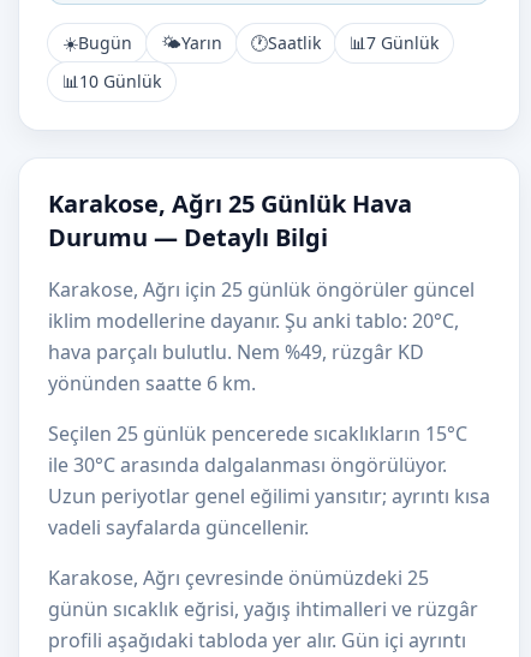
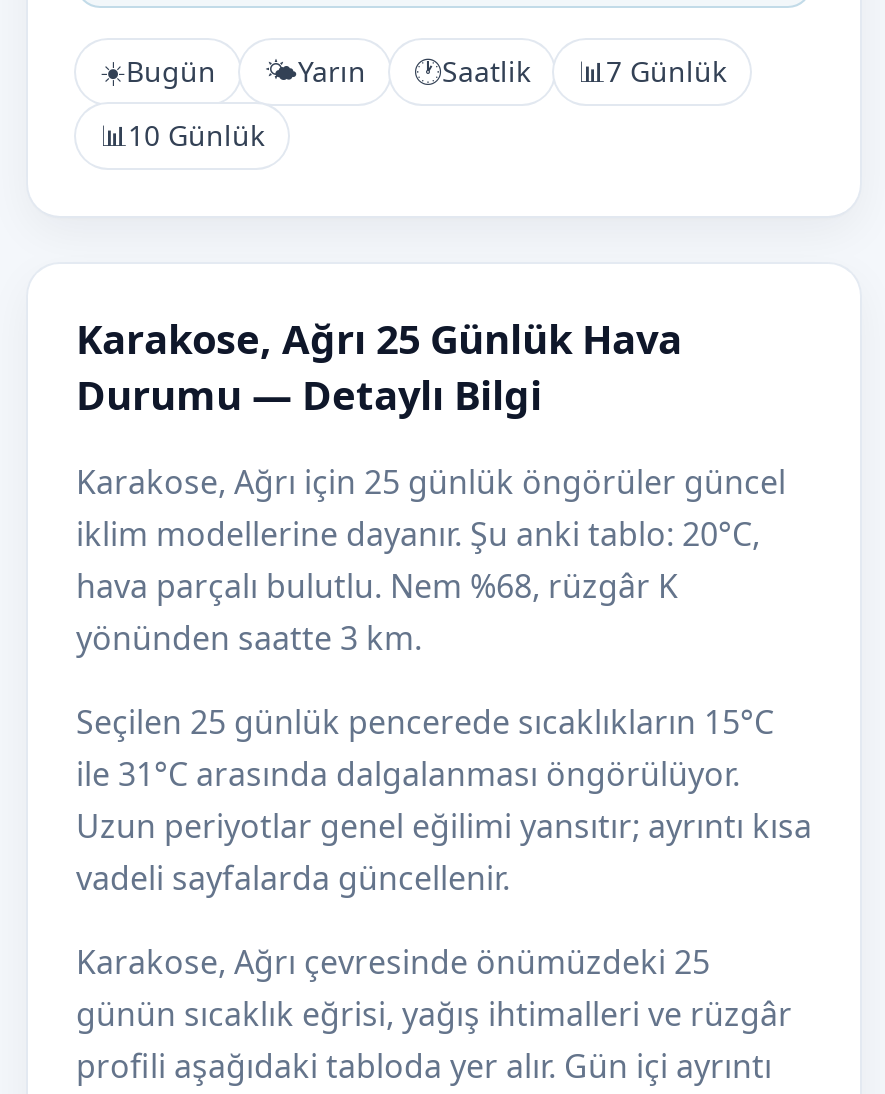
- hava parçalı bulutlu. Nem %49, rüzgâr KD
+ hava parçalı bulutlu. Nem %68, rüzgâr K

- yönünden saatte 6 km.
+ yönünden saatte 3 km.

- ile 30°C arasında dalgalanması öngörülüyor.
+ ile 31°C arasında dalgalanması öngörülüyor.
